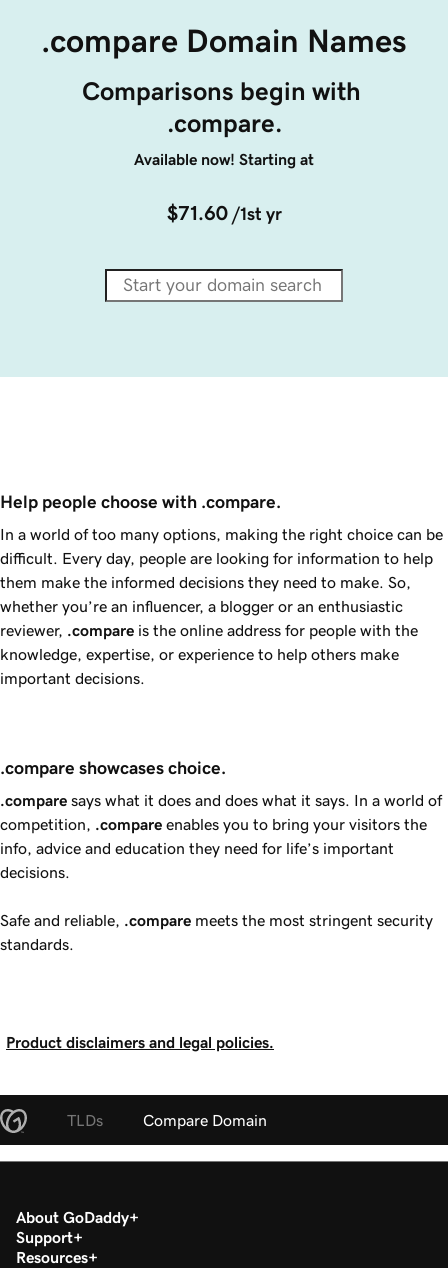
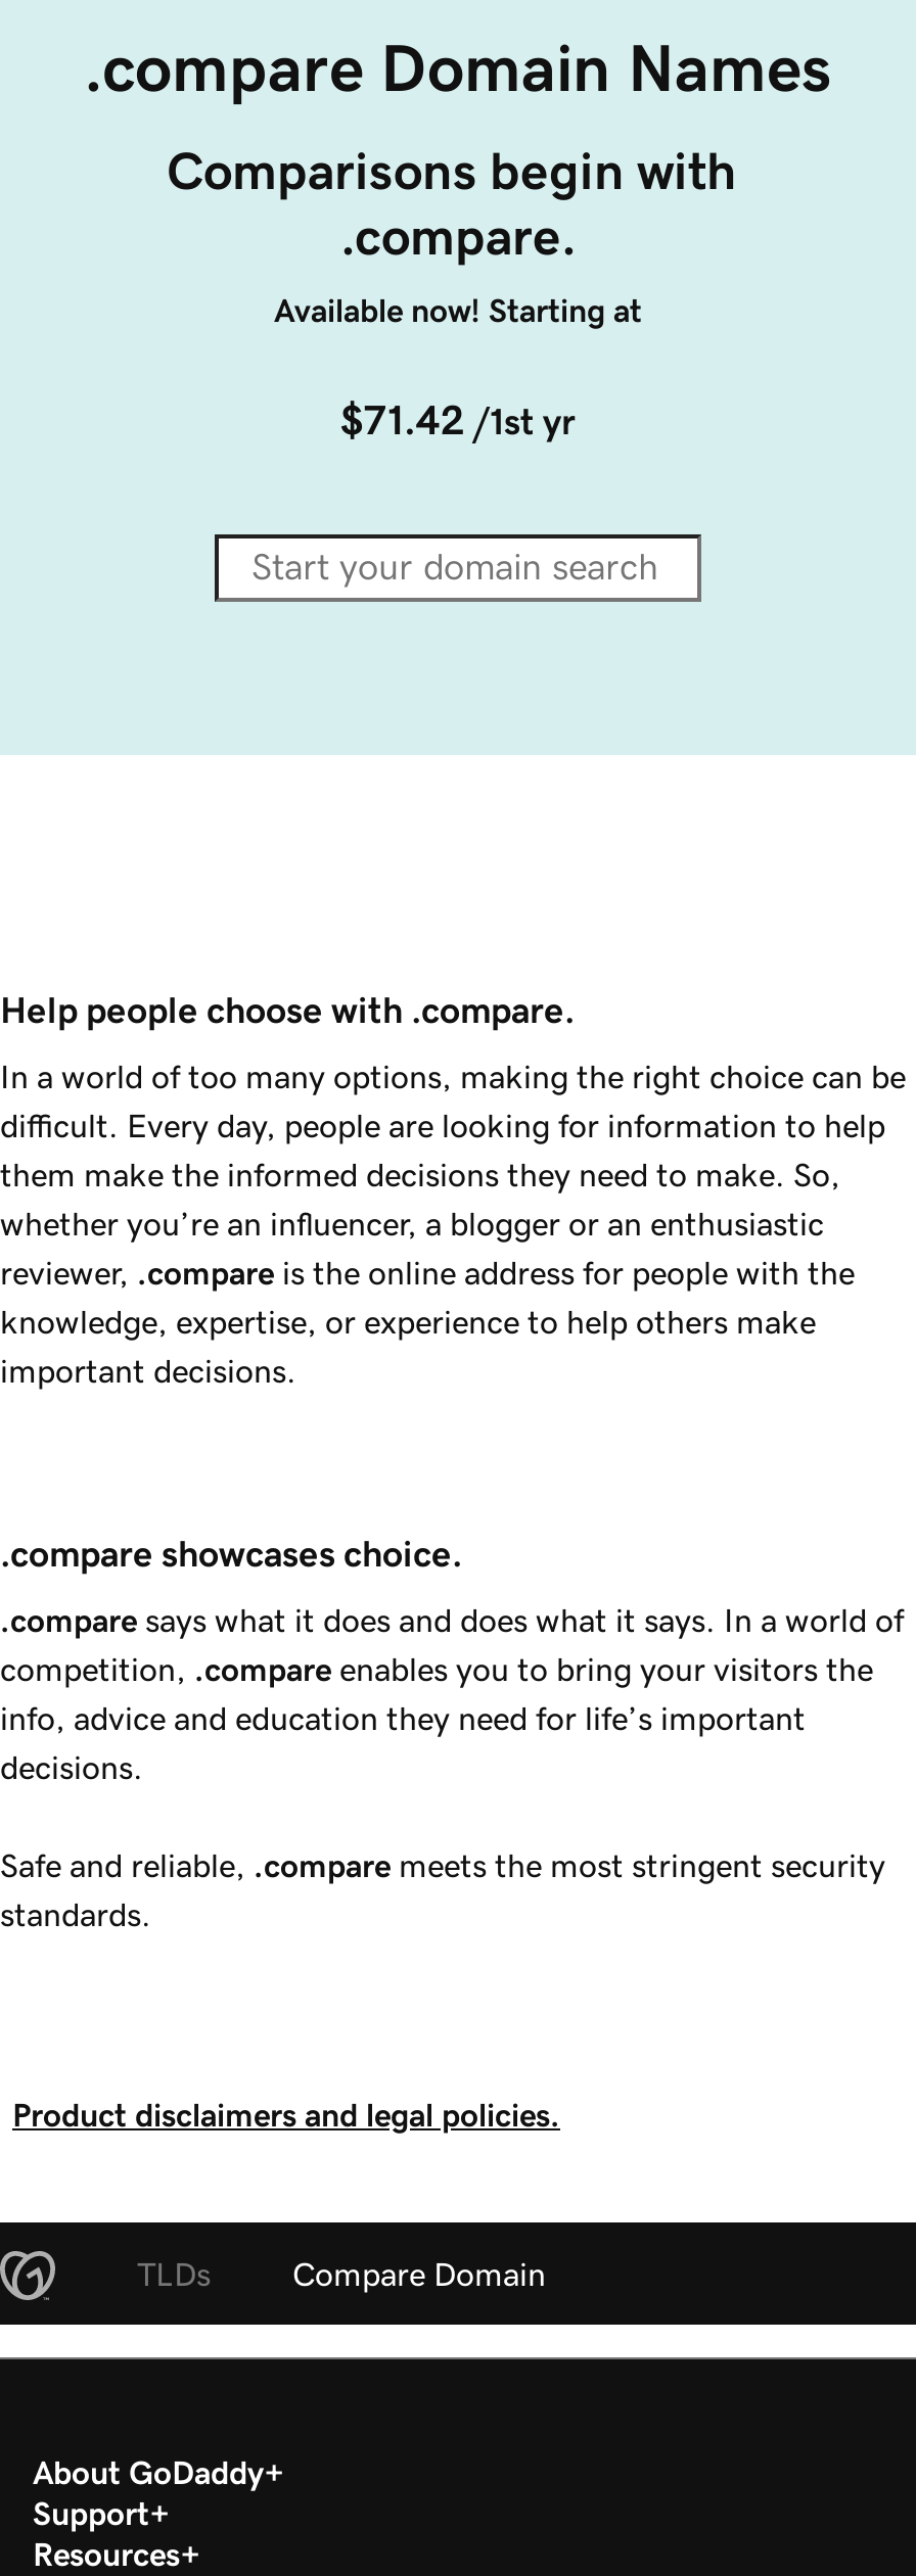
- $71.60 /1st yr
+ $71.42 /1st yr
